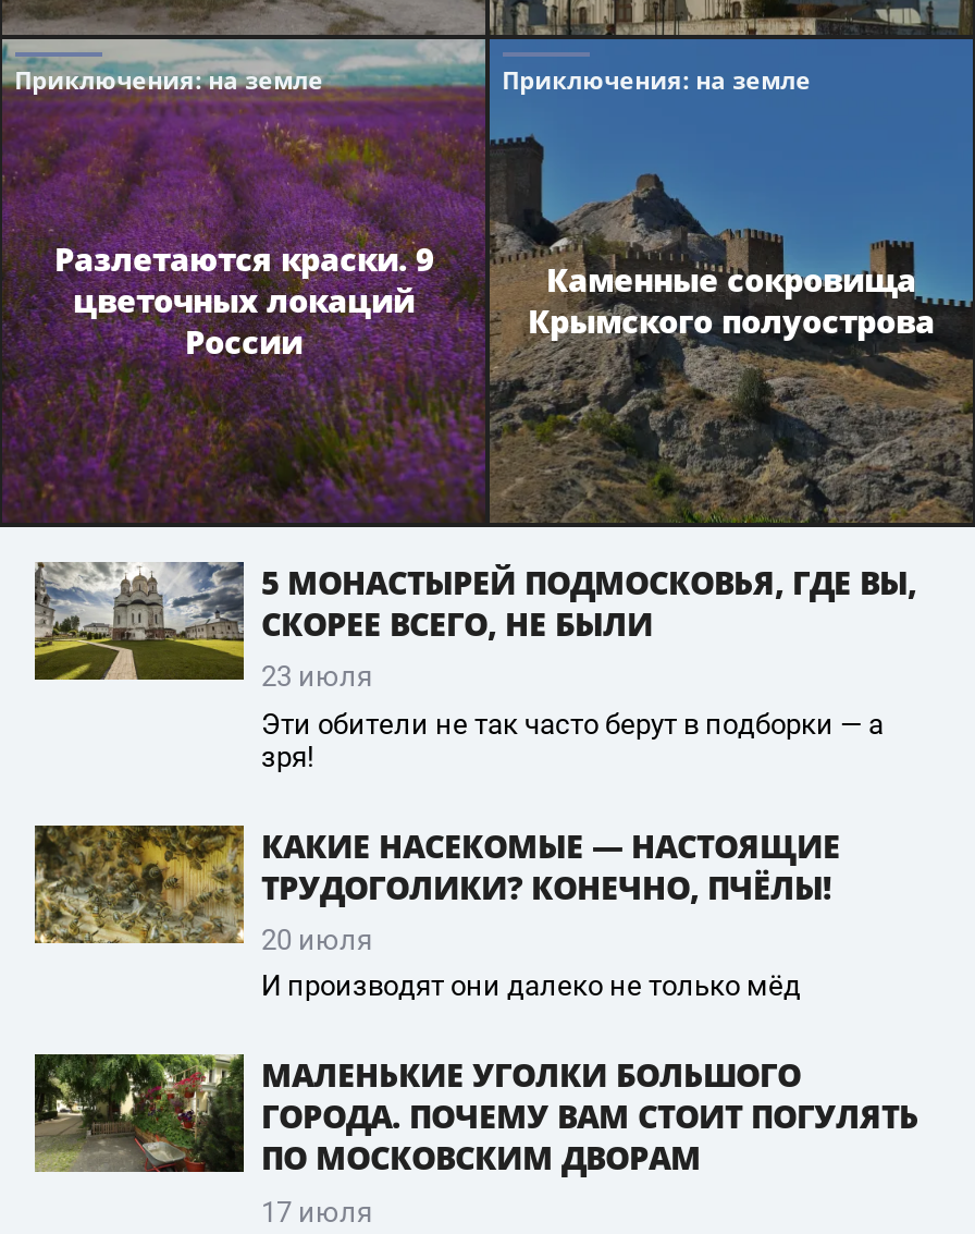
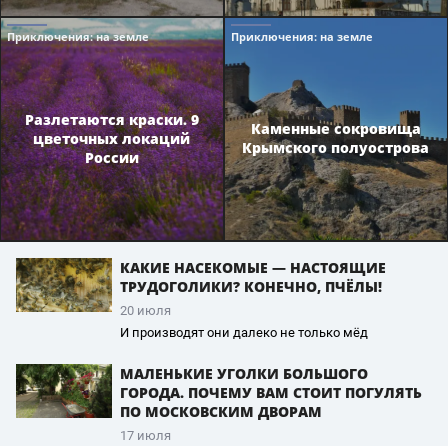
- [image]
- 5 МОНАСТЫРЕЙ ПОДМОСКОВЬЯ, ГДЕ ВЫ,
- СКОРЕЕ ВСЕГО, НЕ БЫЛИ
- 23 июля
- Эти обители не так часто берут в подборки — а
- зря!
